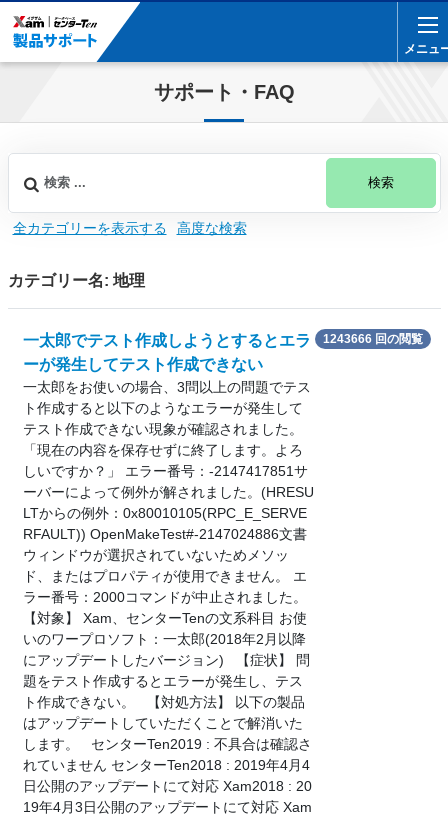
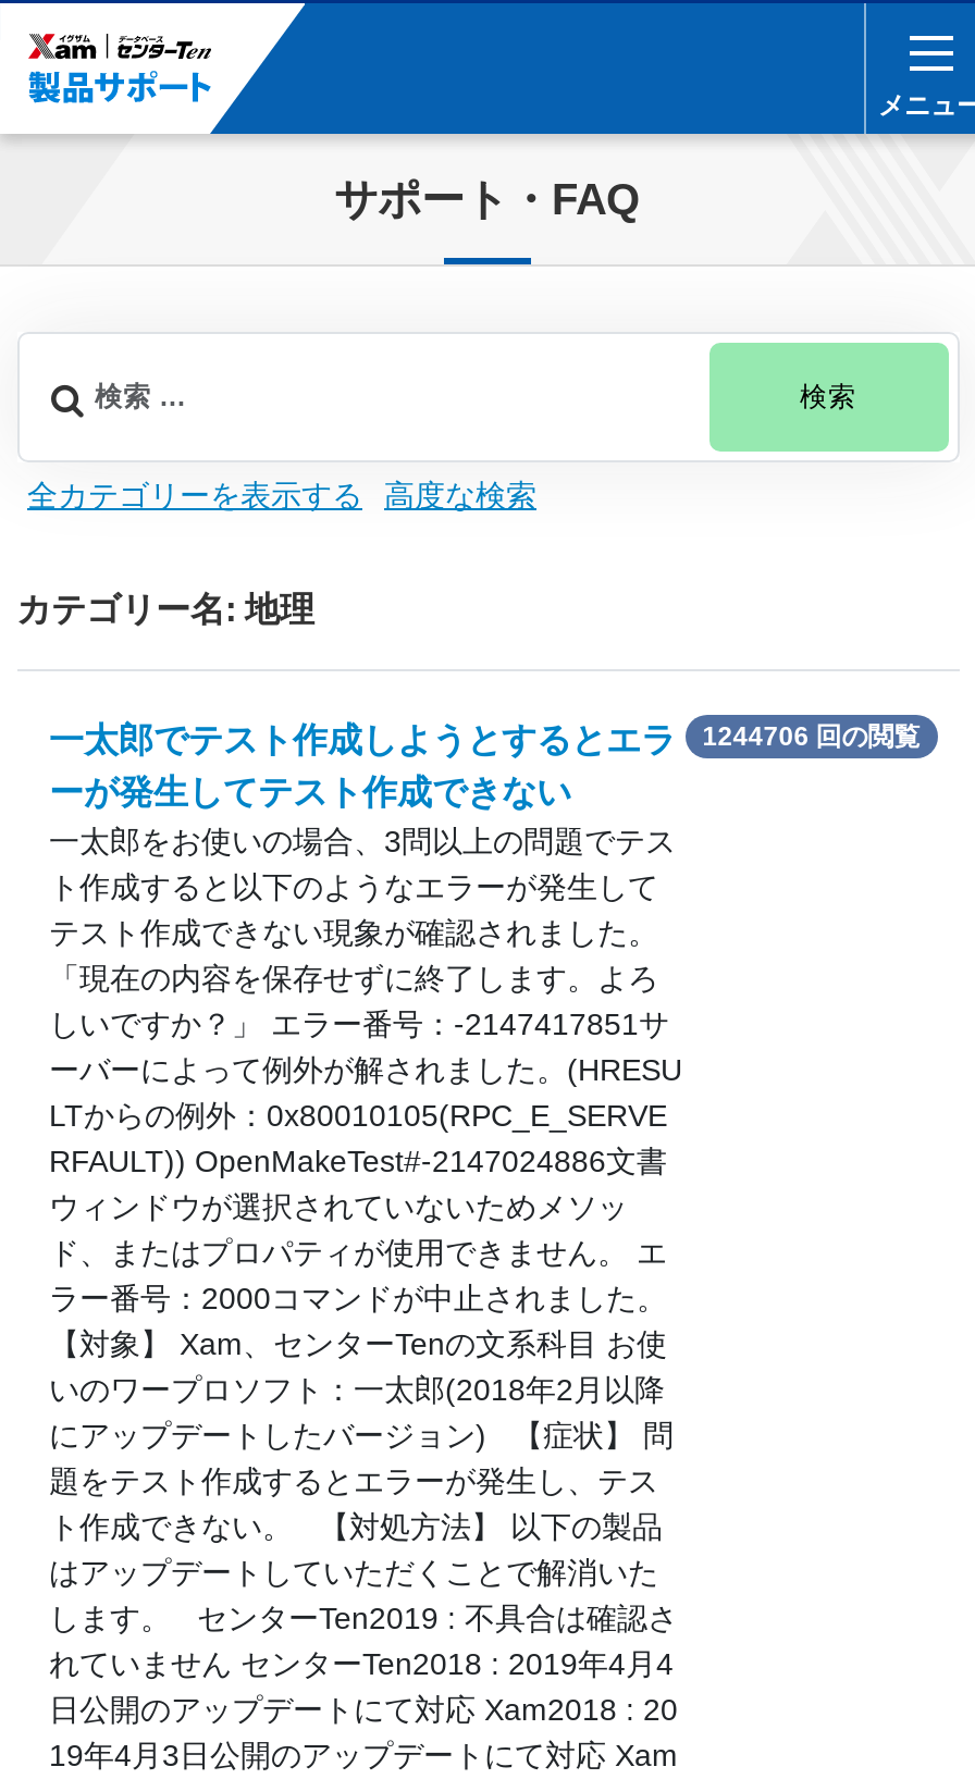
- 一太郎でテスト作成しようとするとエラ 1243666 回の閲覧
+ 一太郎でテスト作成しようとするとエラ 1244706 回の閲覧
